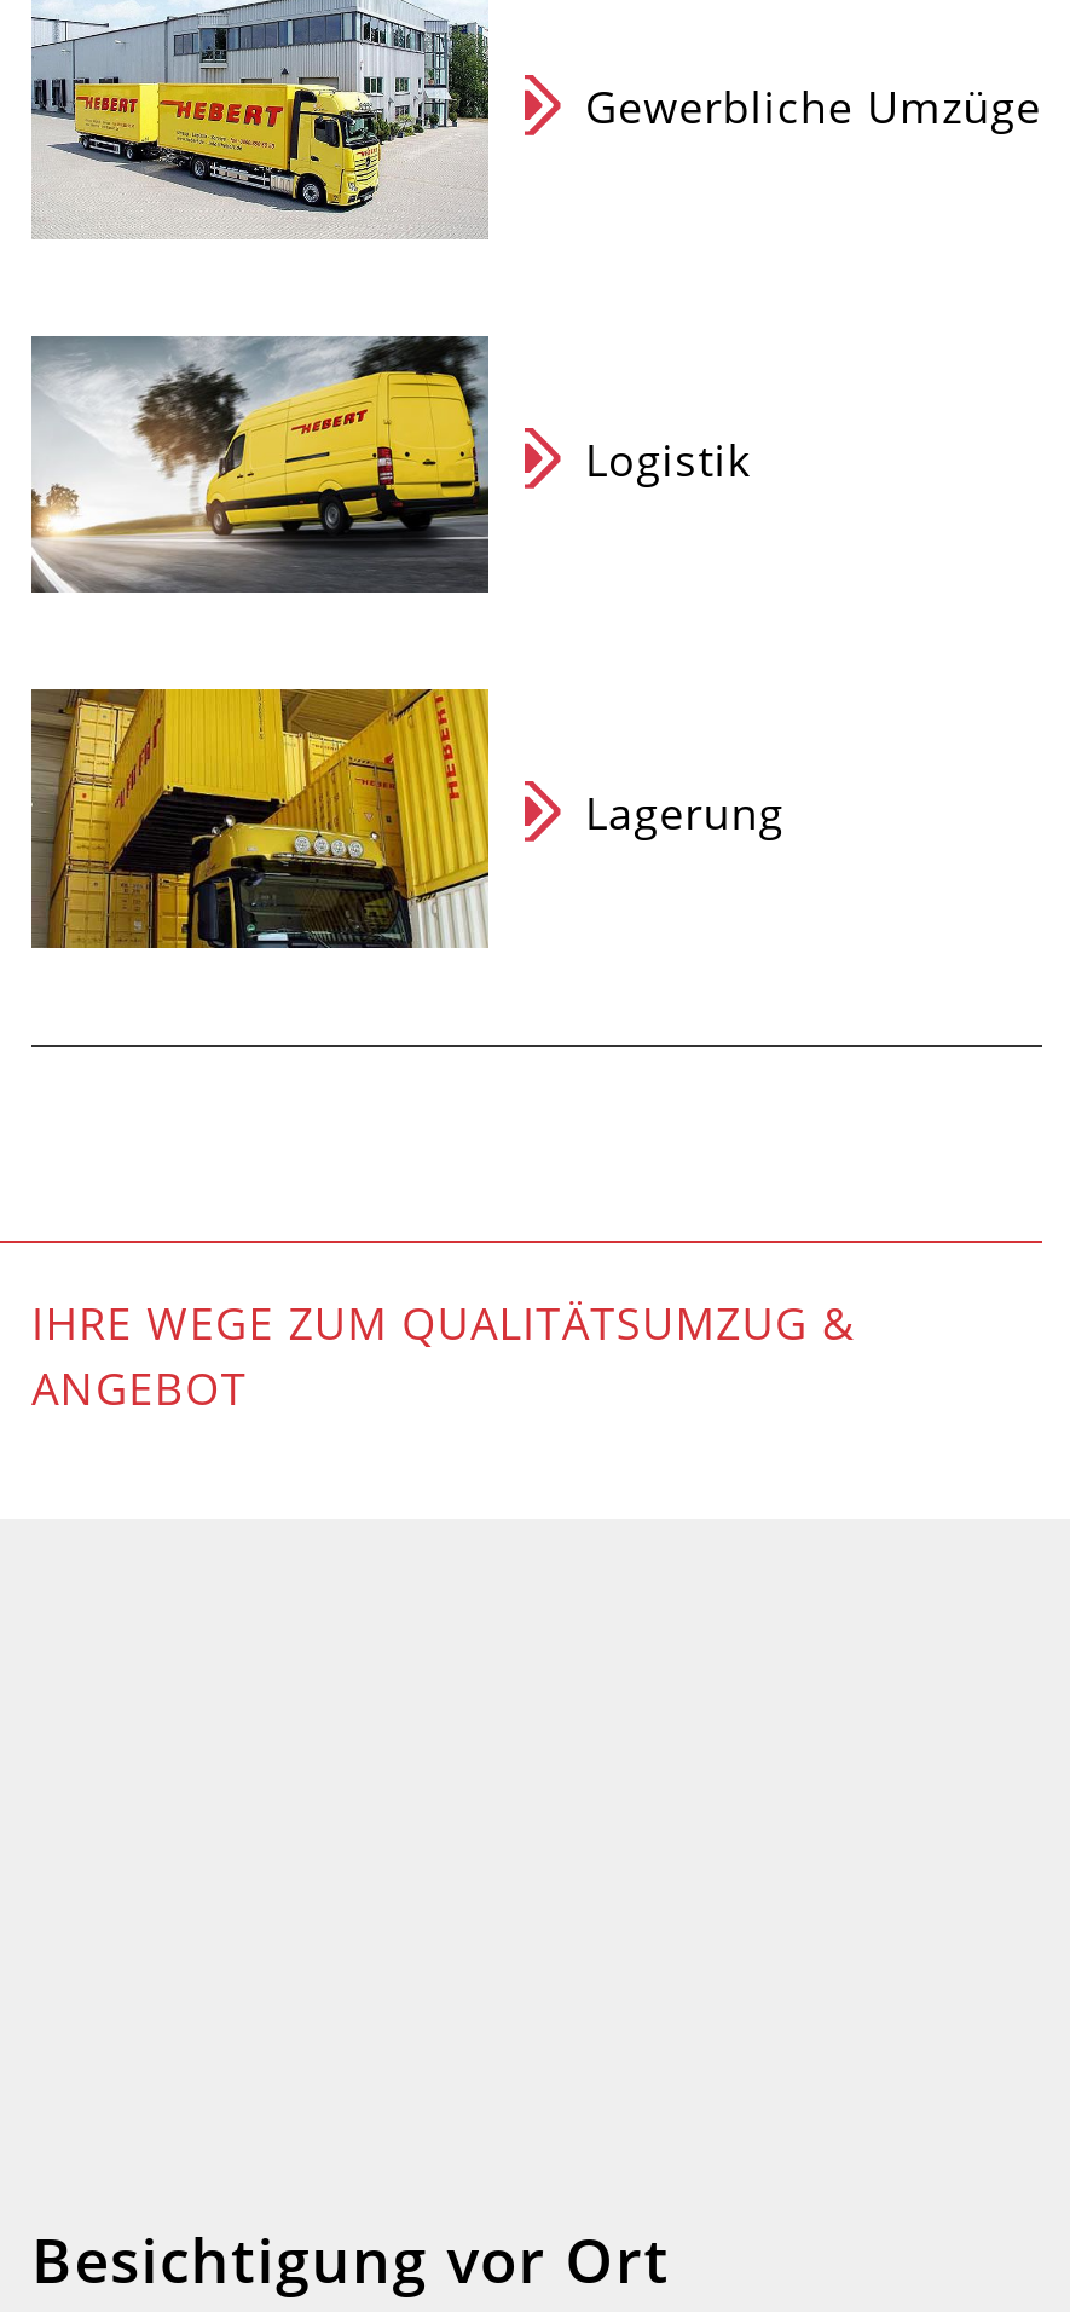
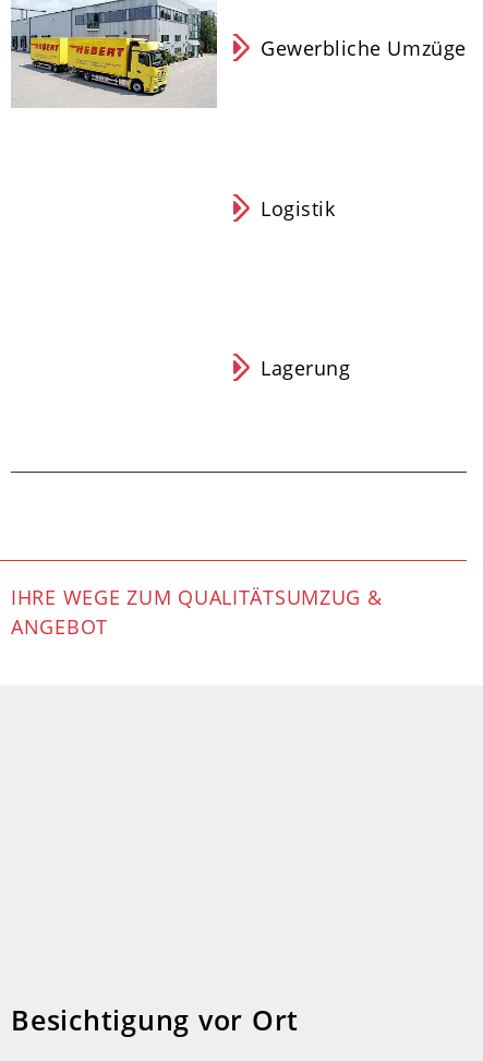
- [image]

- [image]
